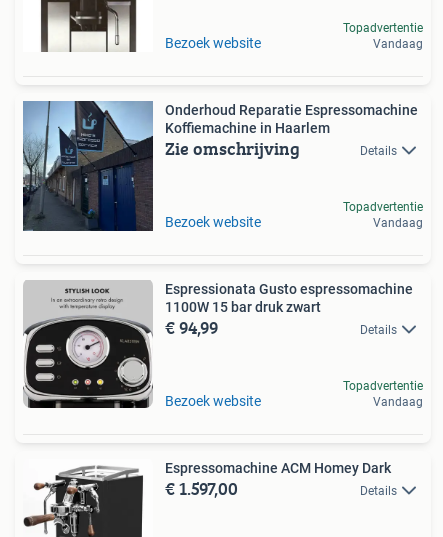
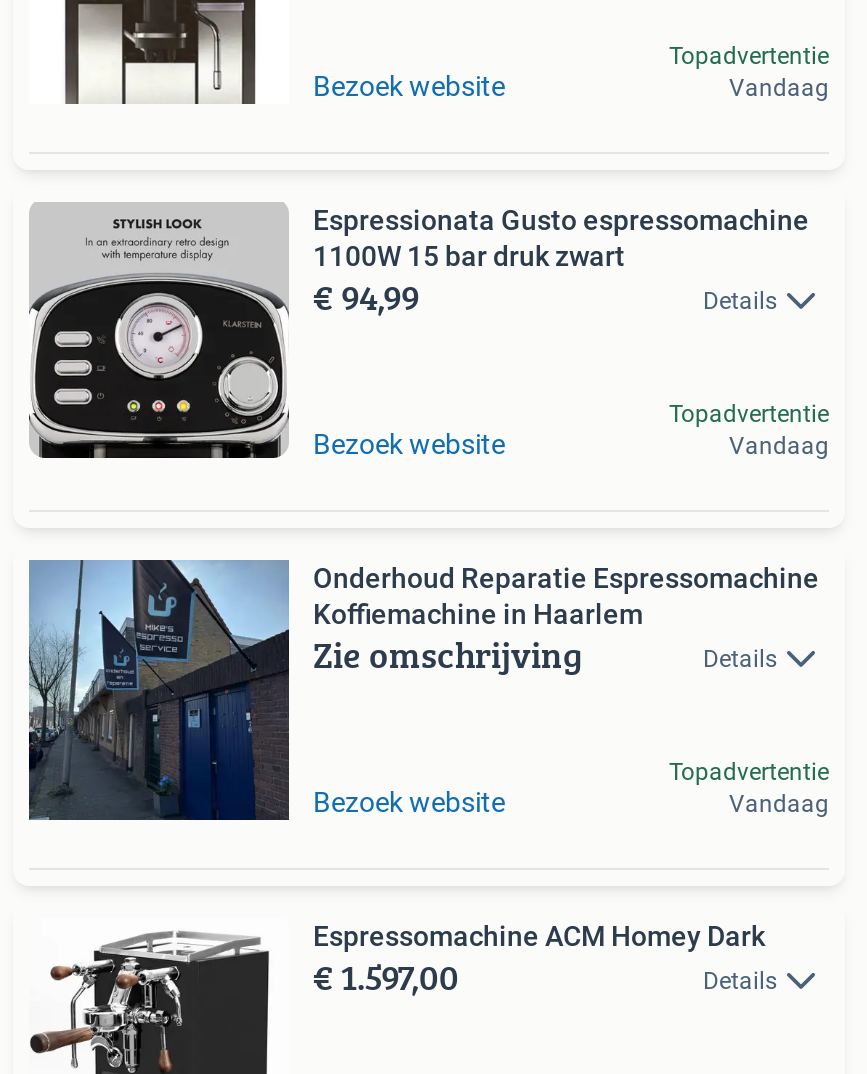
moved down: [image] | Onderhoud Reparatie Espressomachine | Koffiemachine in Haarlem | Zie omschrijving

moved up: [image] | Espressionata Gusto espressomachine | 1100W 15 bar druk zwart | € 94,99
